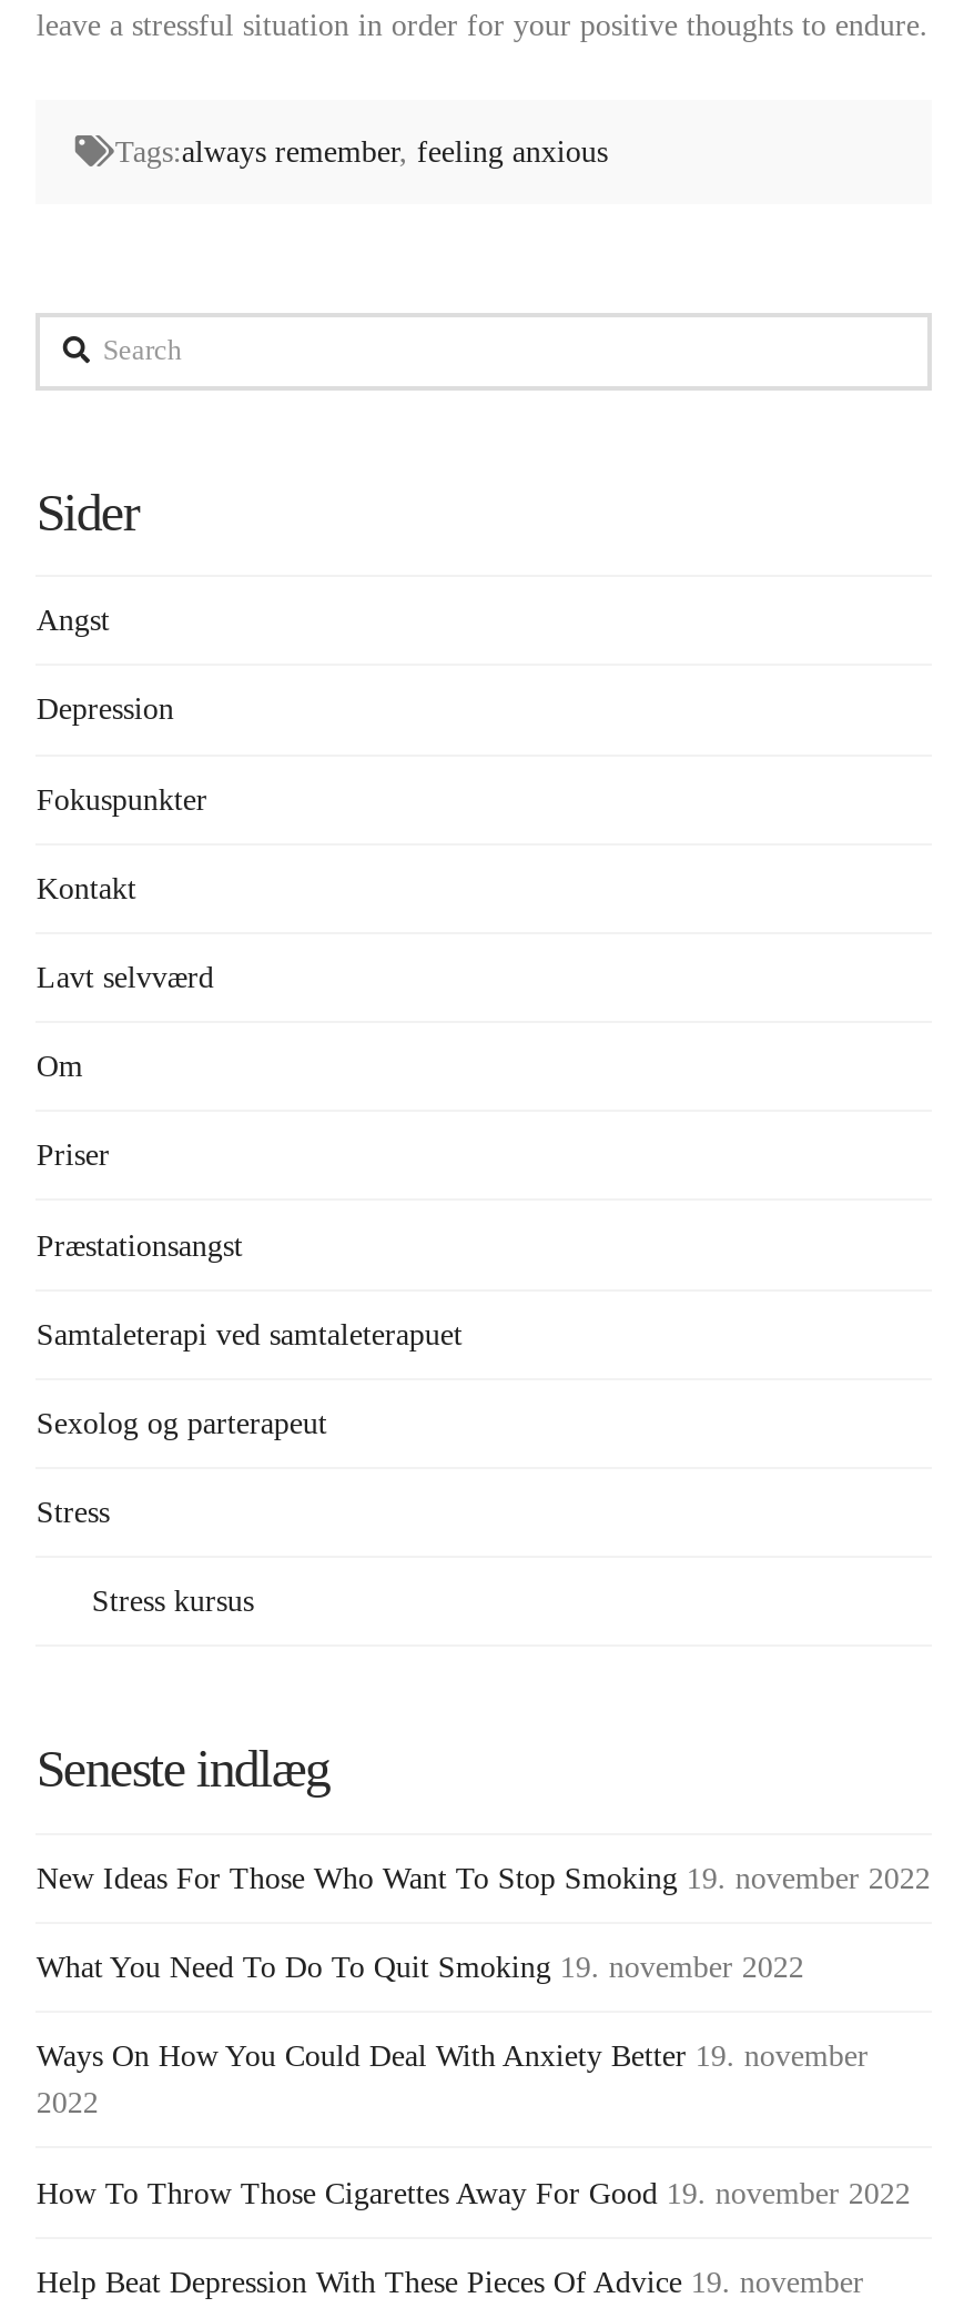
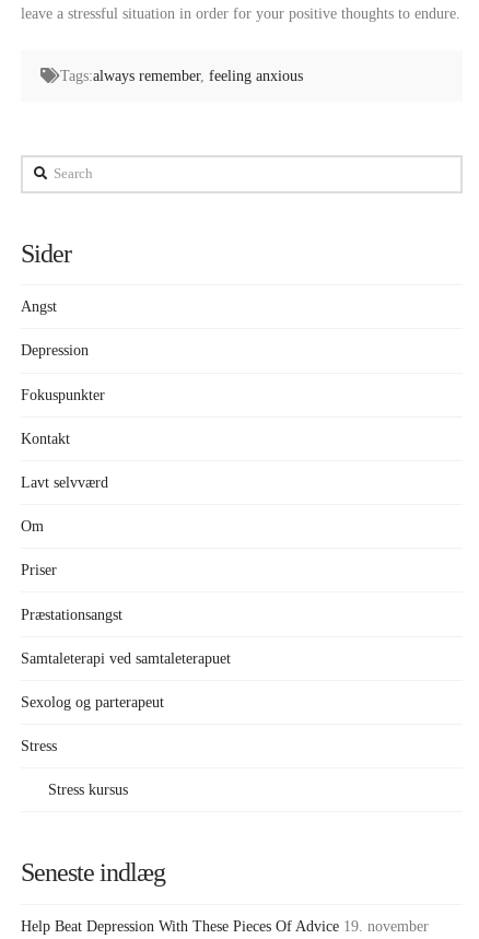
- New Ideas For Those Who Want To Stop Smoking 19. november 2022
- What You Need To Do To Quit Smoking 19. november 2022
- Ways On How You Could Deal With Anxiety Better 19. november
- 2022
- How To Throw Those Cigarettes Away For Good 19. november 2022
